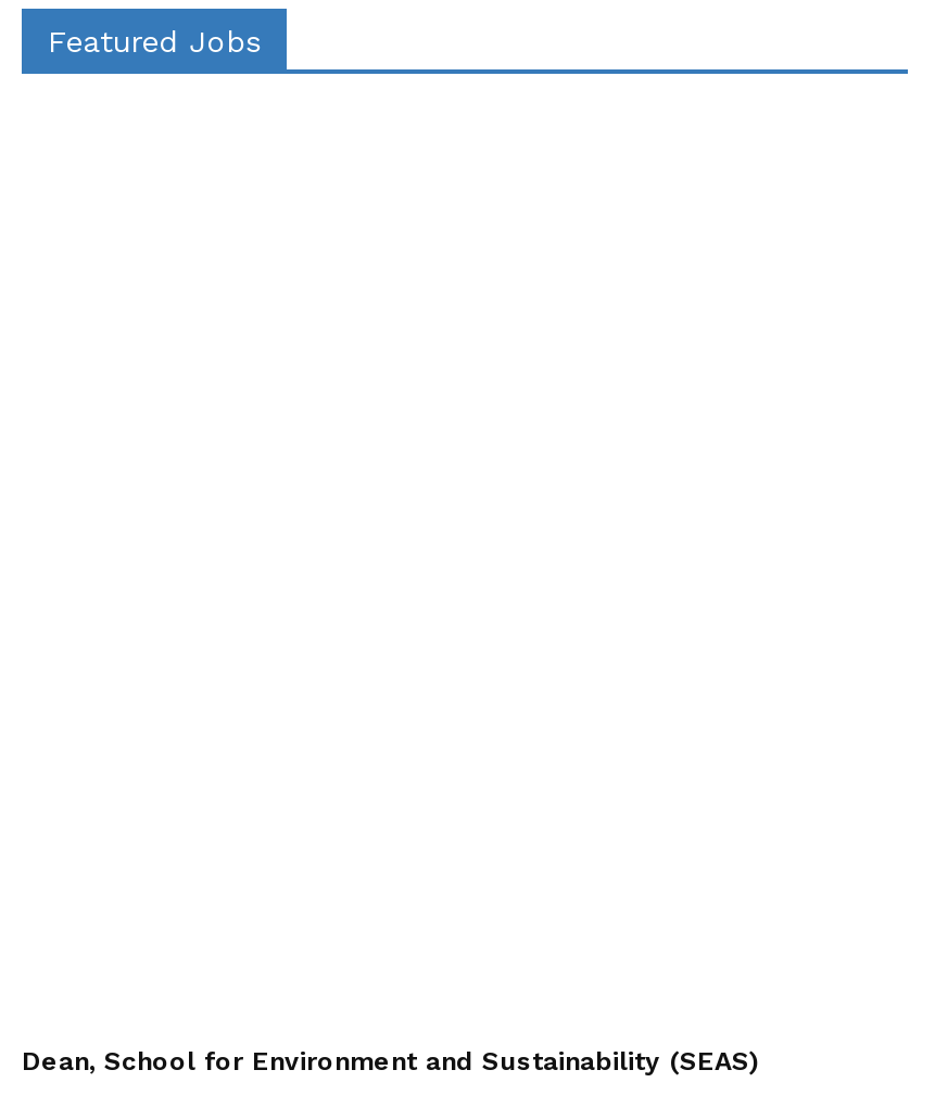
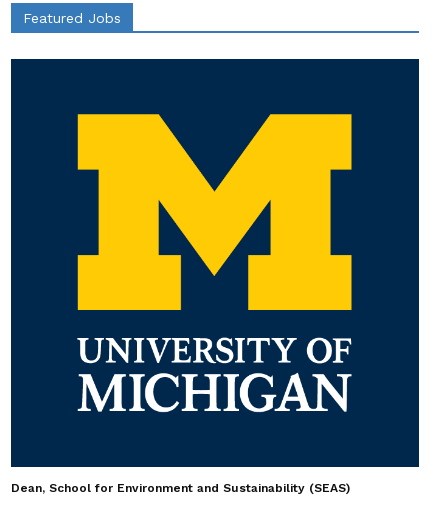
+ [image]
